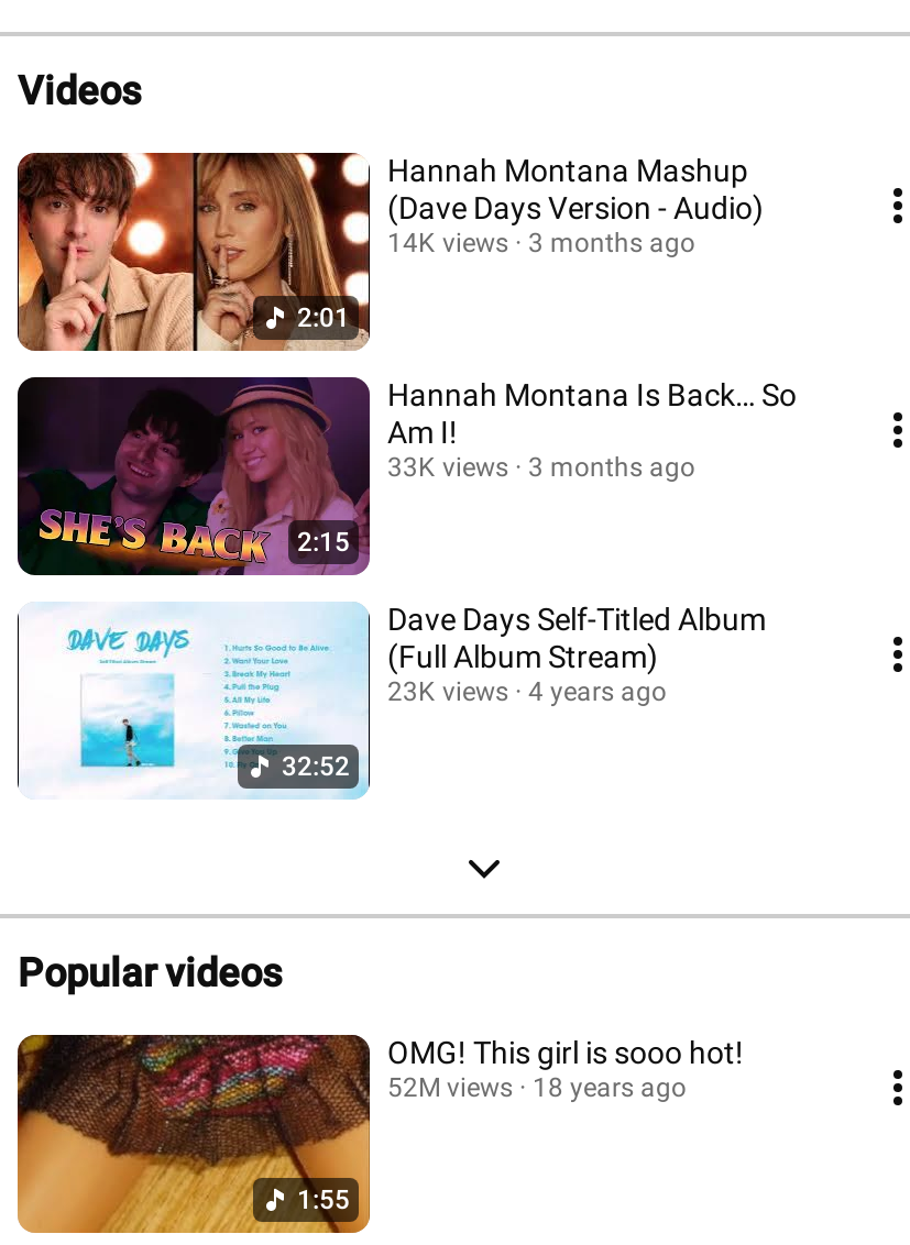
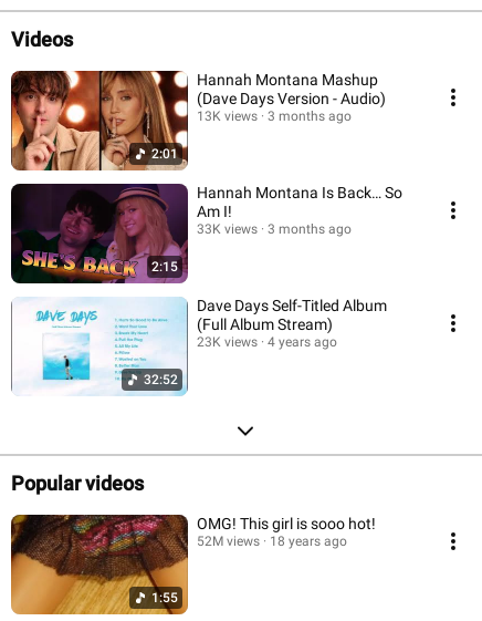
- 14K views 3 months ago
+ 13K views 3 months ago
